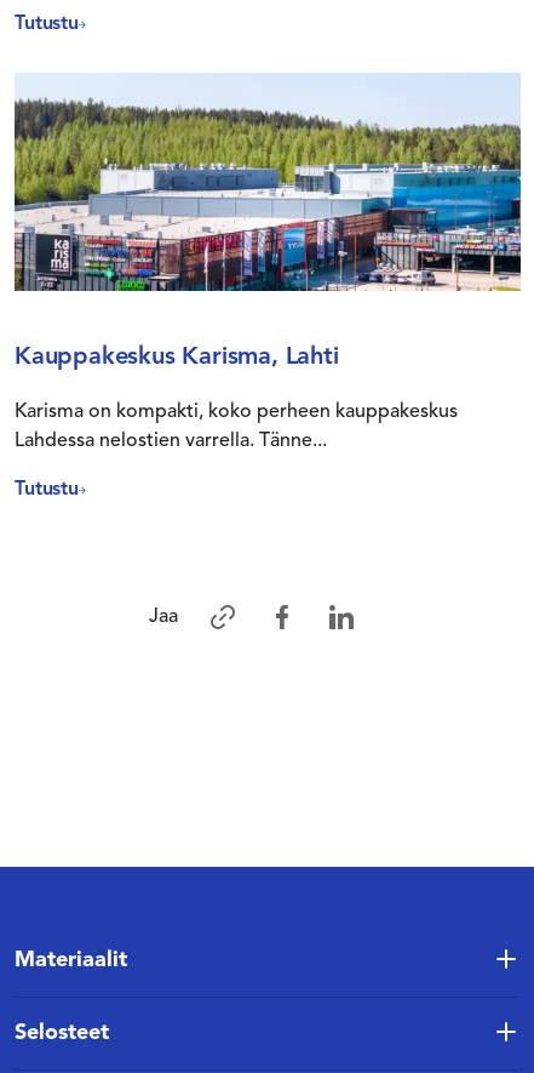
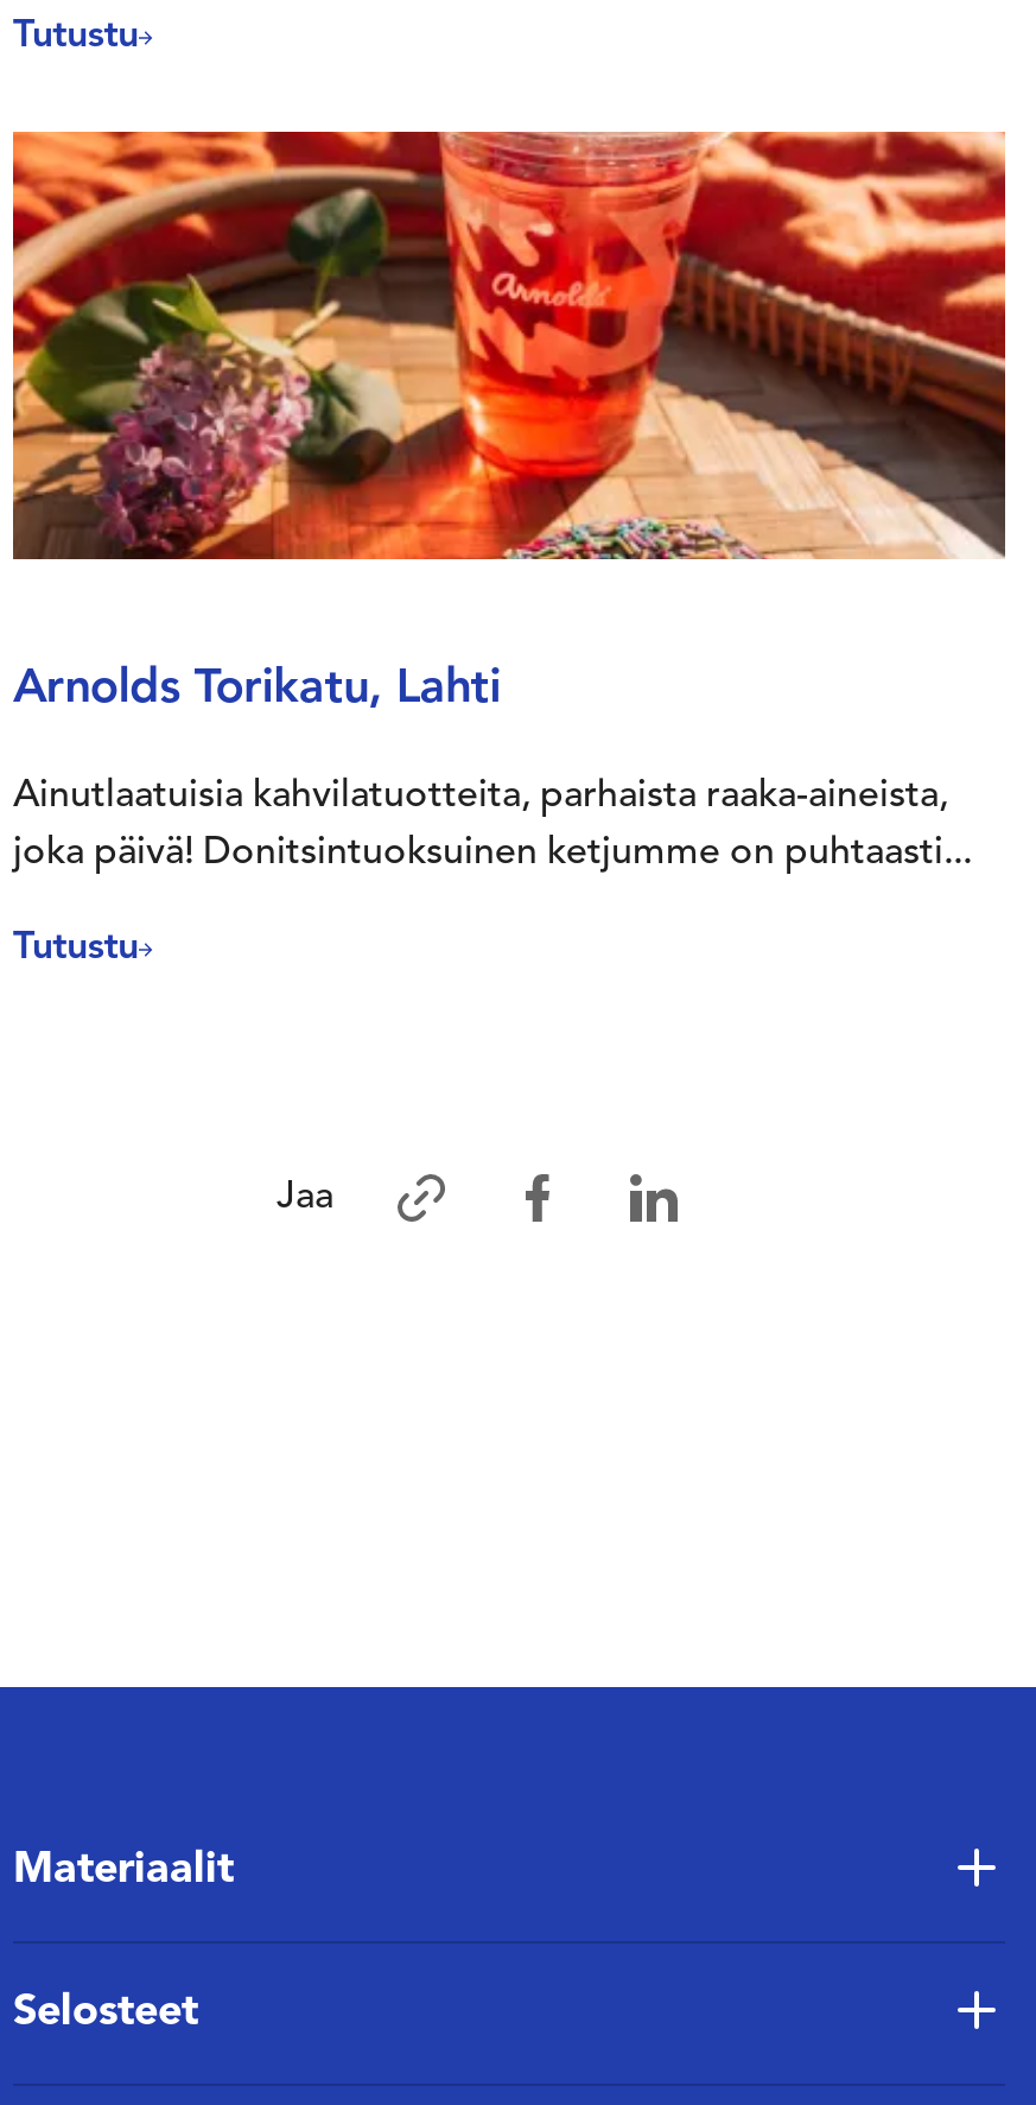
- [image]
+ [image]

- Kauppakeskus Karisma, Lahti
+ Arnolds Torikatu, Lahti

- Karisma on kompakti, koko perheen kauppakeskus
+ Ainutlaatuisia kahvilatuotteita, parhaista raaka-aineista,

- Lahdessa nelostien varrella. Tänne...
+ joka päivä! Donitsintuoksuinen ketjumme on puhtaasti...
